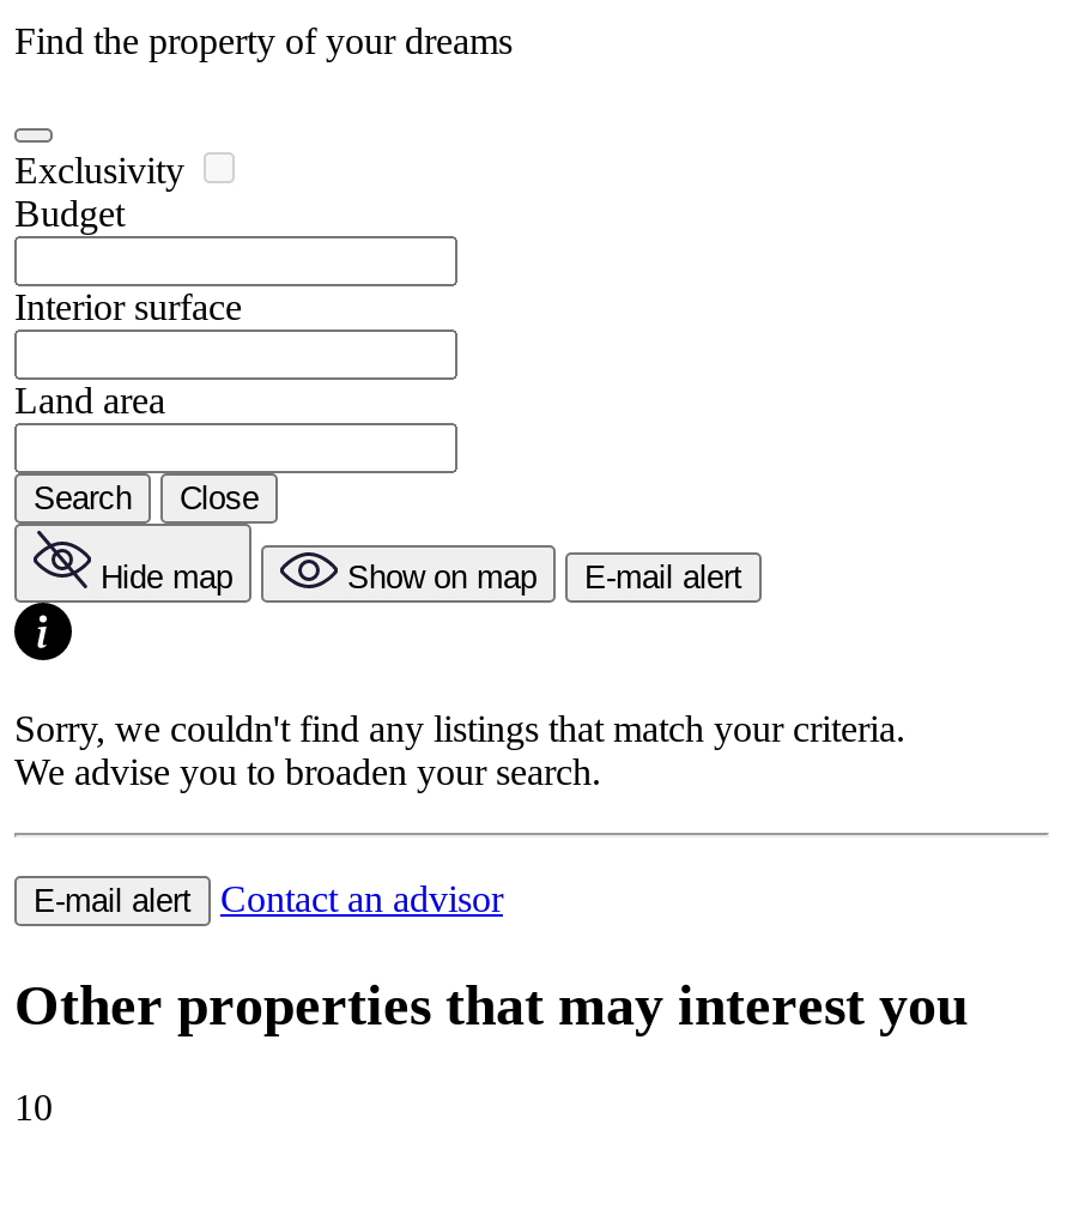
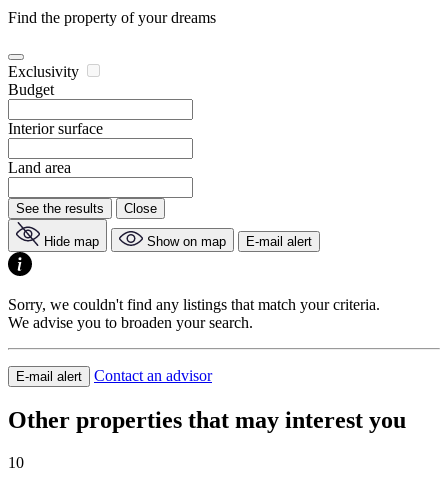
- Search
+ See the results
